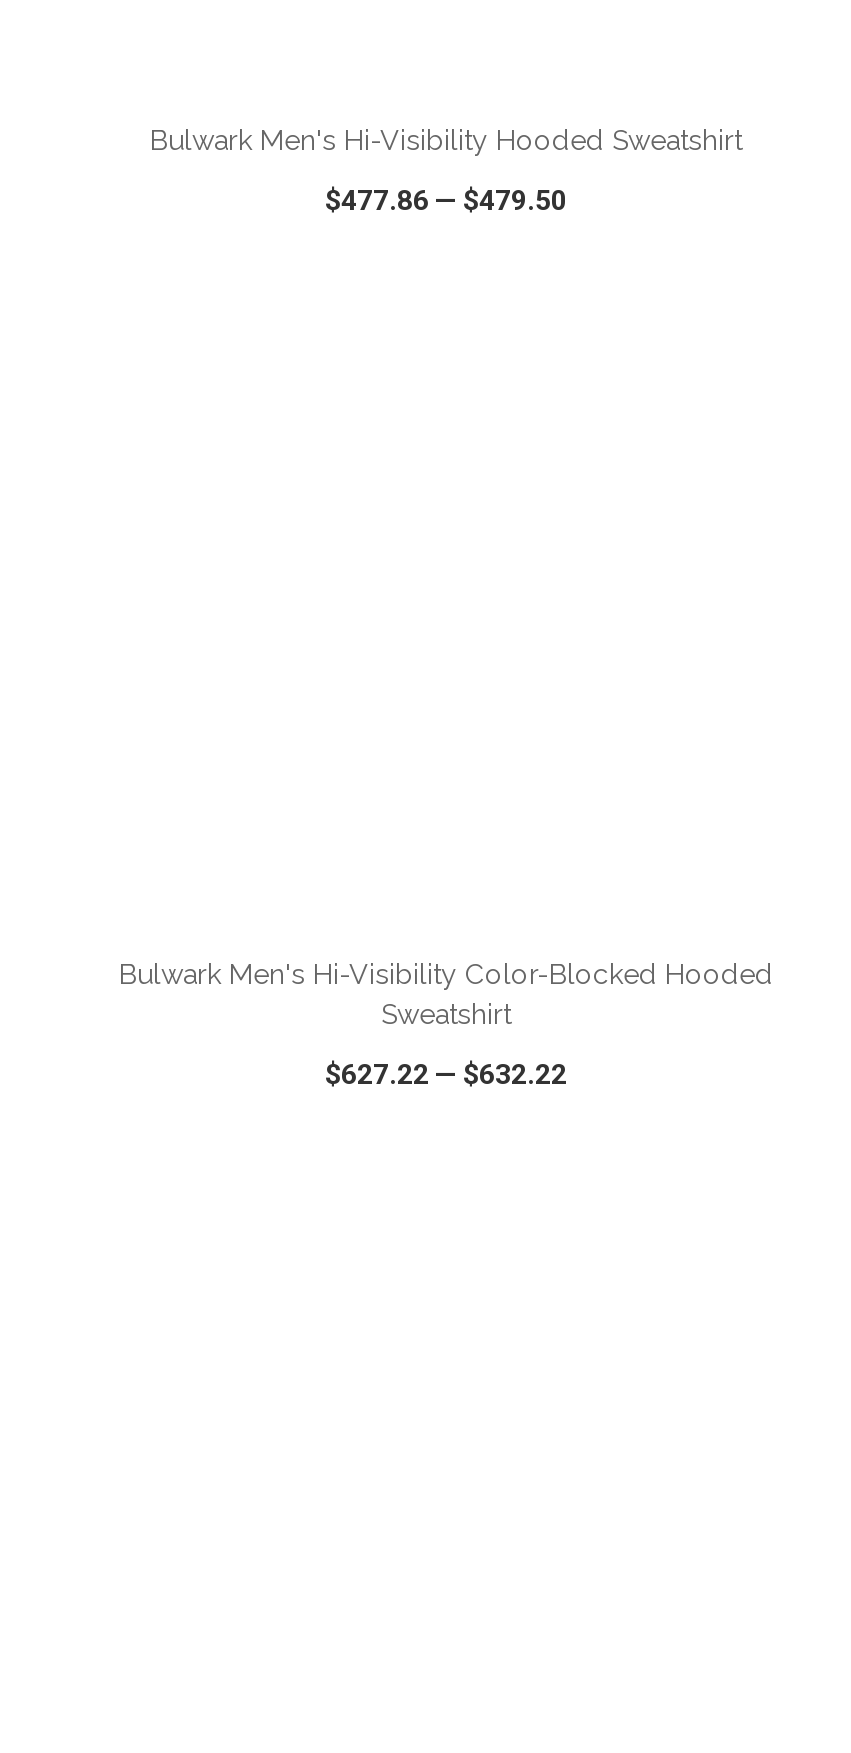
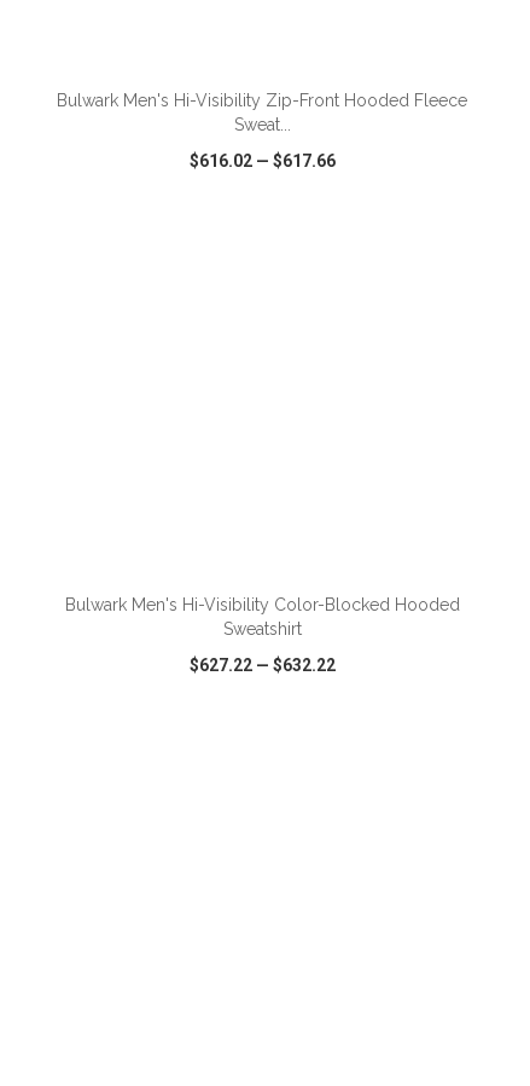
- Bulwark Men's Hi-Visibility Hooded Sweatshirt
+ Bulwark Men's Hi-Visibility Zip-Front Hooded Fleece
+ Sweat...

- $477.86 — $479.50
+ $616.02 — $617.66
